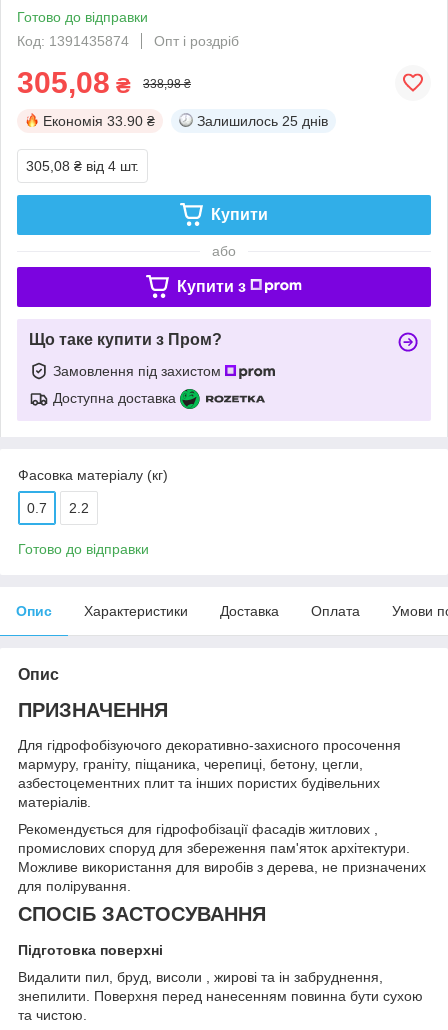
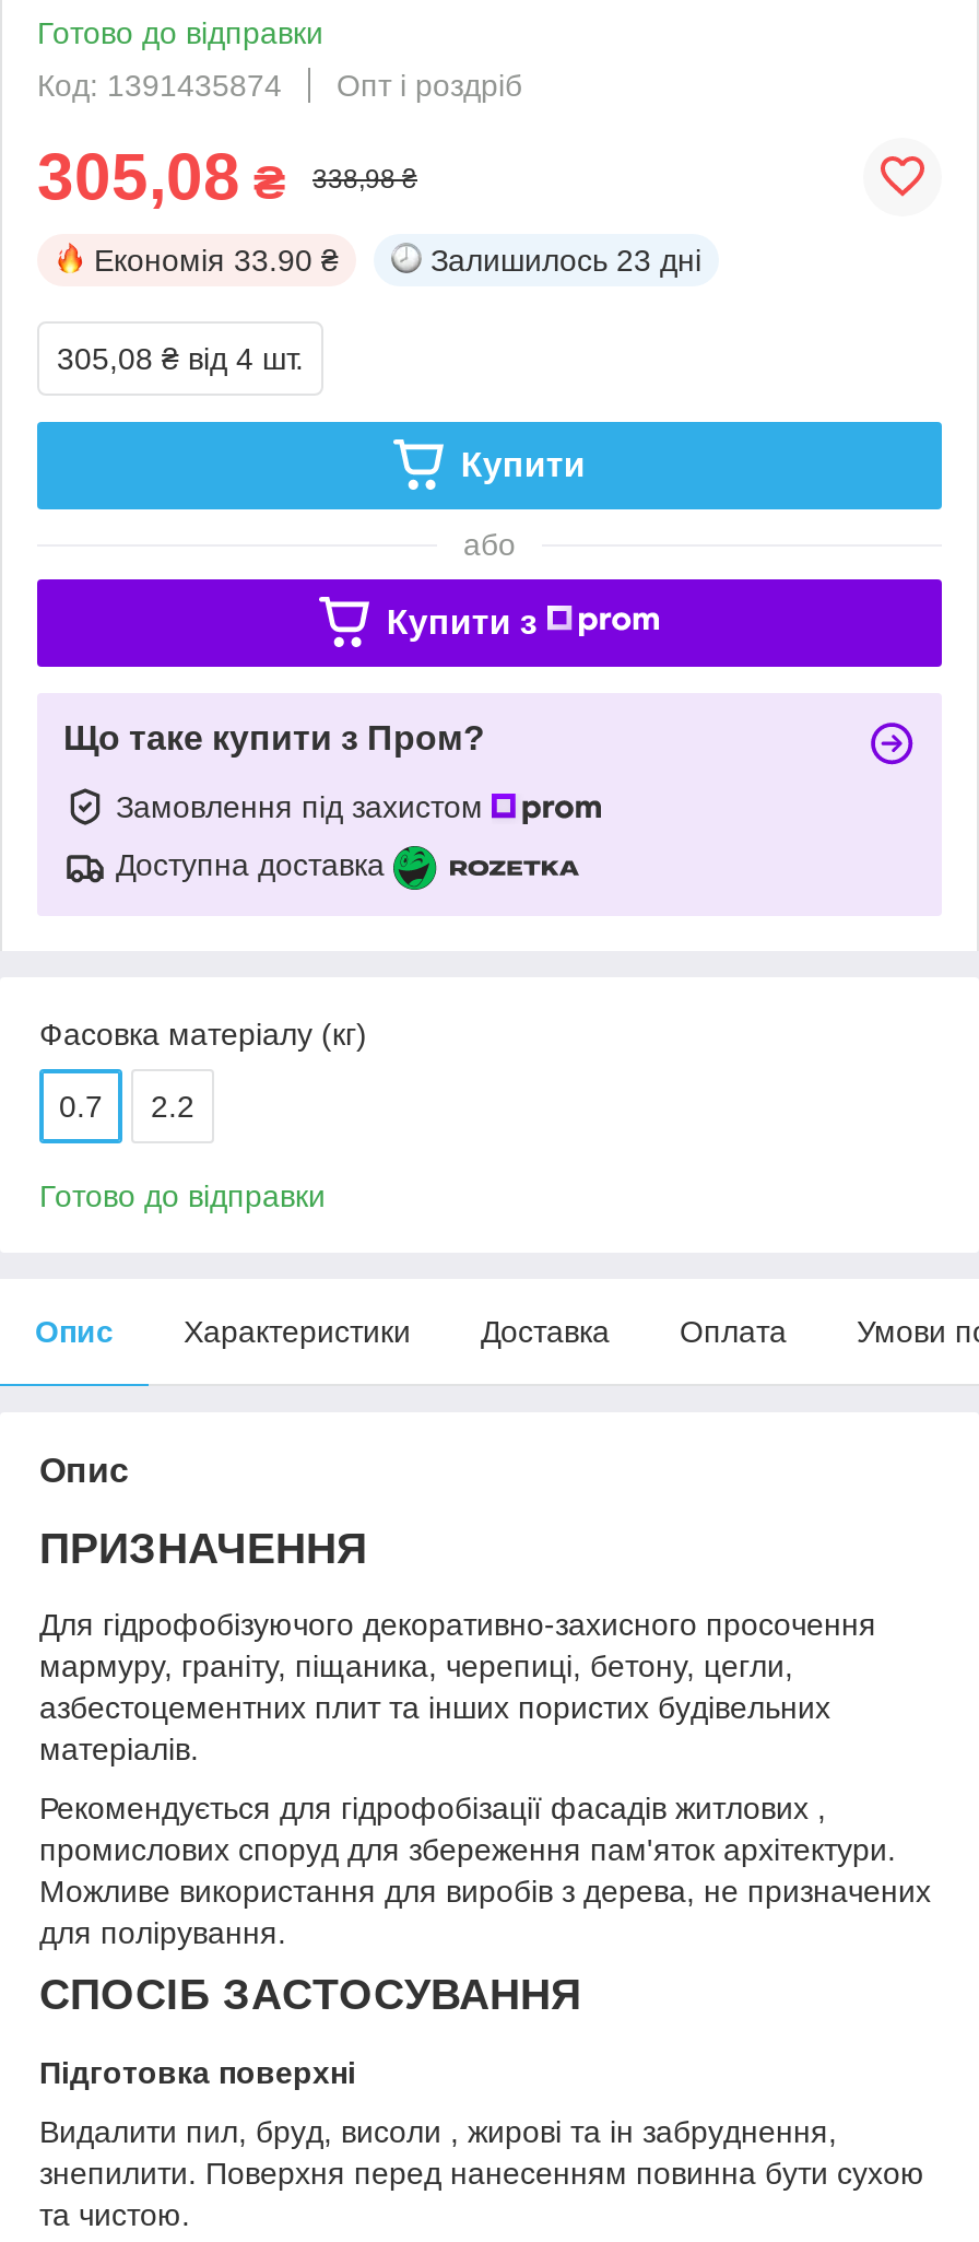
- Залишилось 25 днів
+ Залишилось 23 дні
